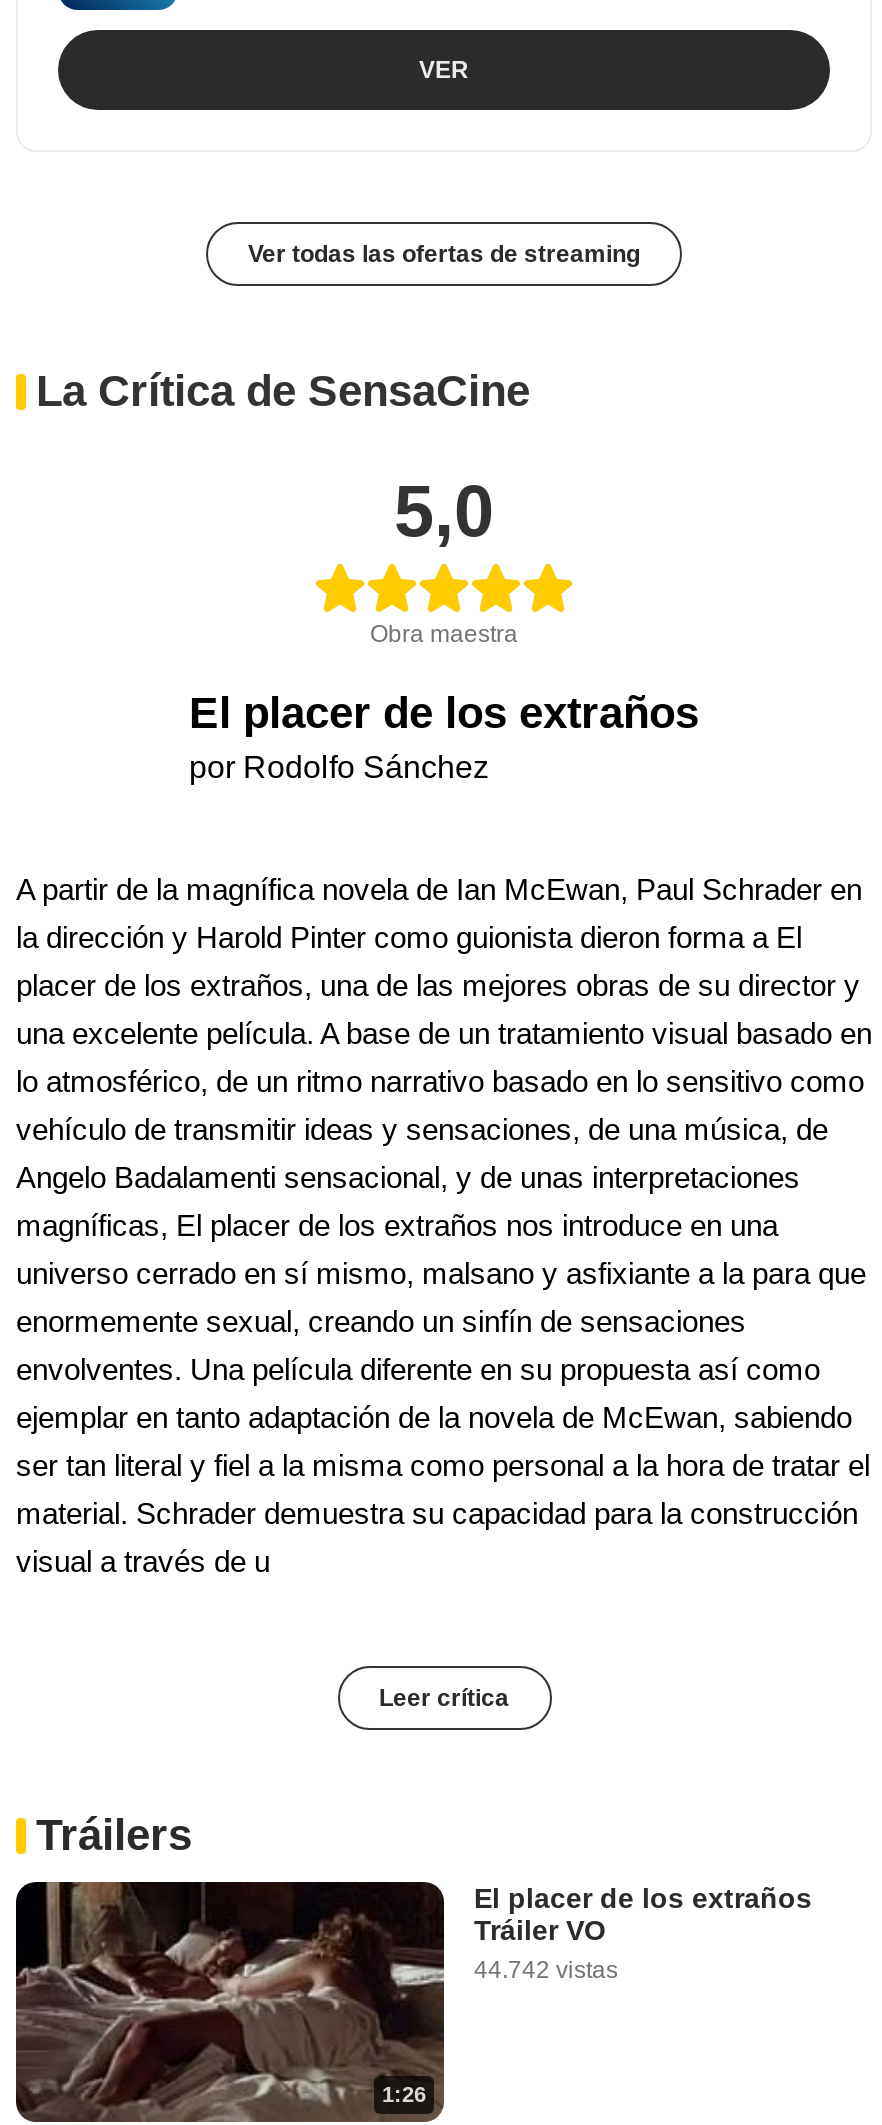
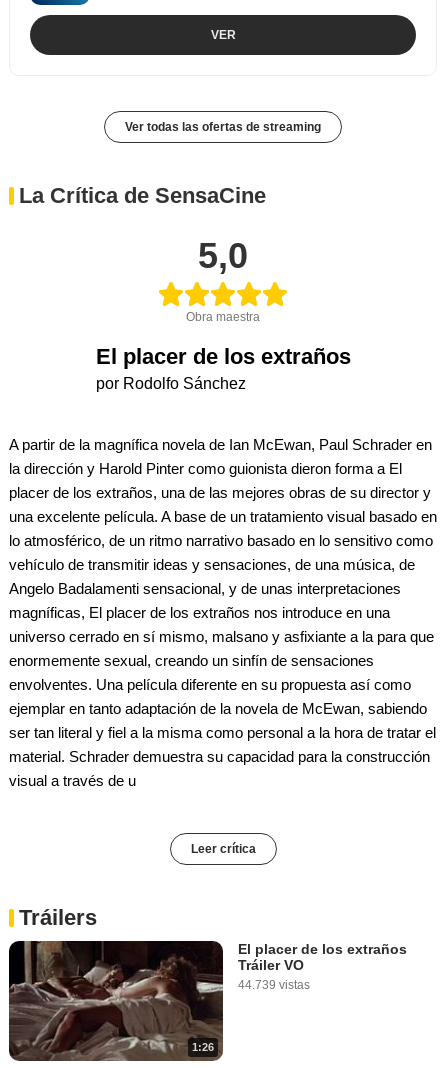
- 44.742 vistas
+ 44.739 vistas
